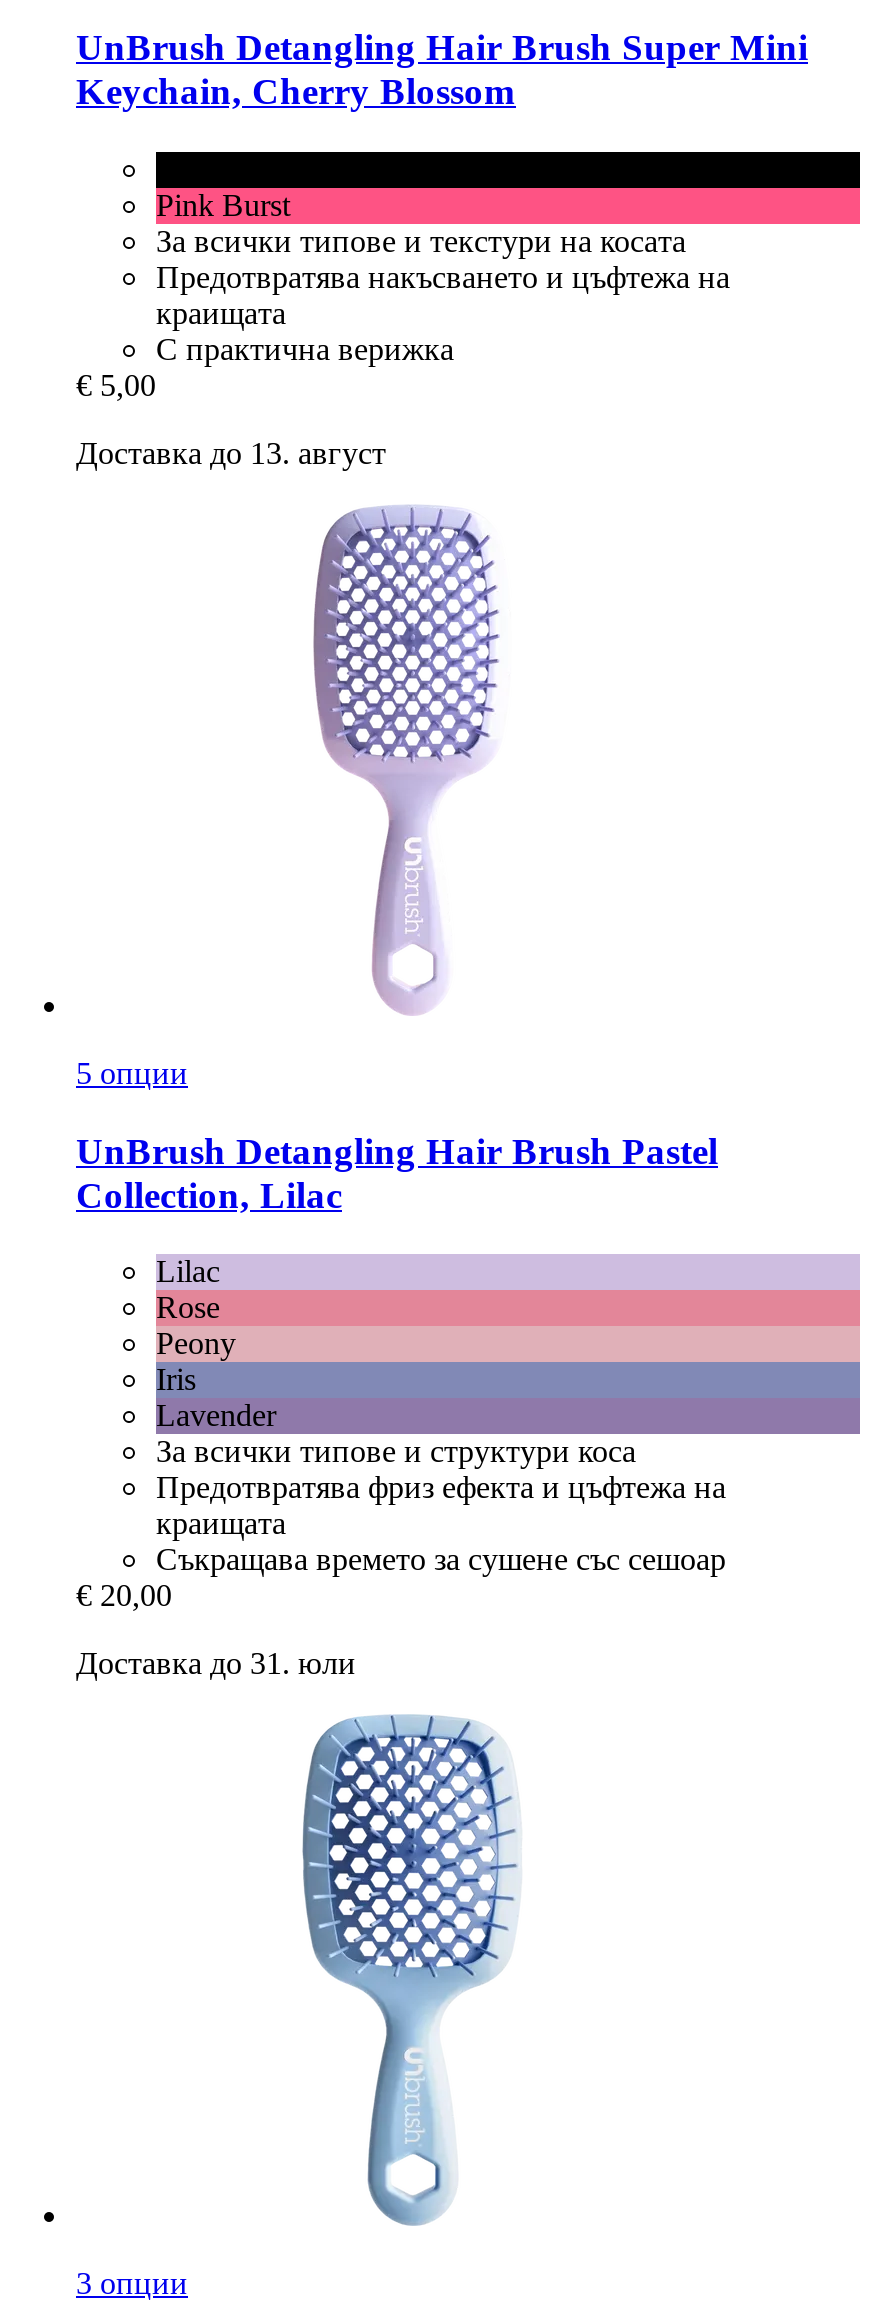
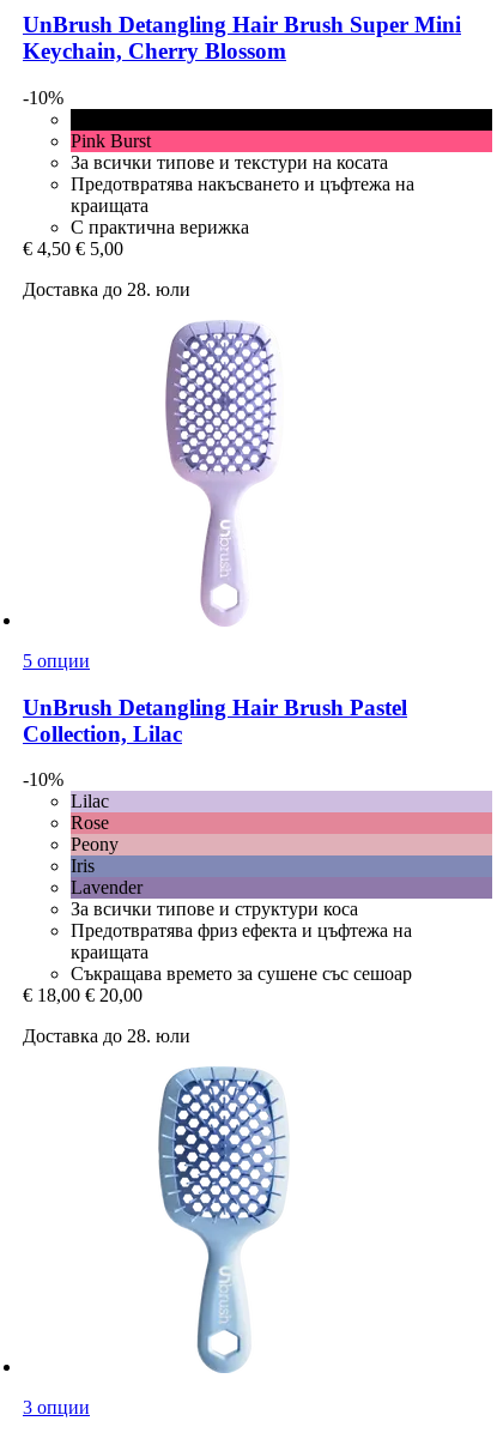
+ -10%

- € 5,00
+ € 4,50 € 5,00

- Доставка до 13. август
+ Доставка до 28. юли

+ -10%

- € 20,00
+ € 18,00 € 20,00

- Доставка до 31. юли
+ Доставка до 28. юли
